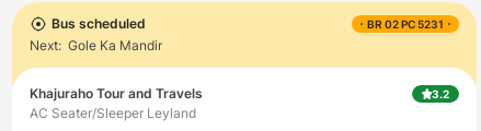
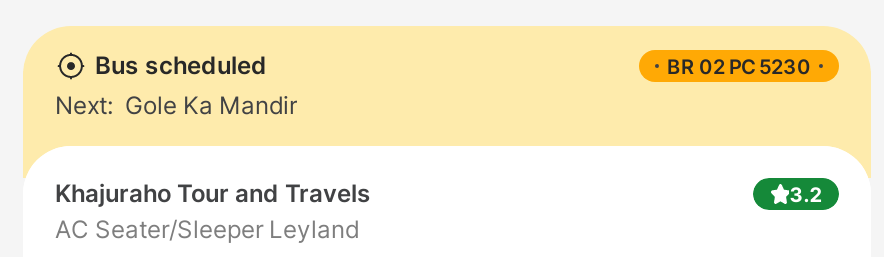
- BR 02 PC 5231
+ BR 02 PC 5230
